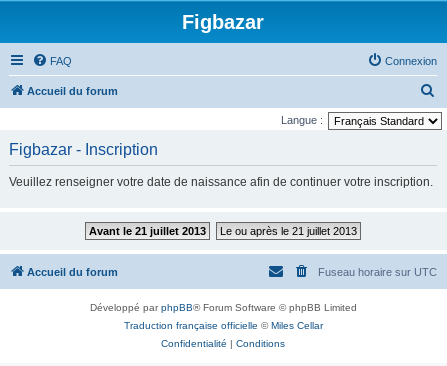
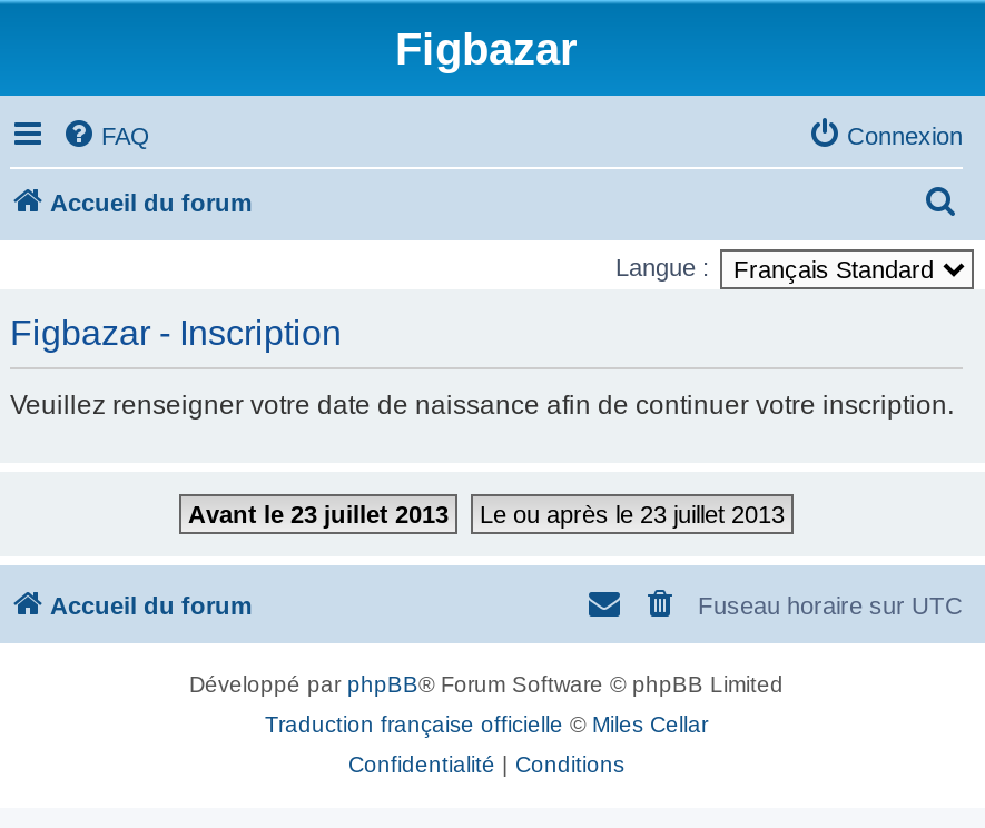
- Avant le 21 juillet 2013
+ Avant le 23 juillet 2013

- Le ou après le 21 juillet 2013
+ Le ou après le 23 juillet 2013
